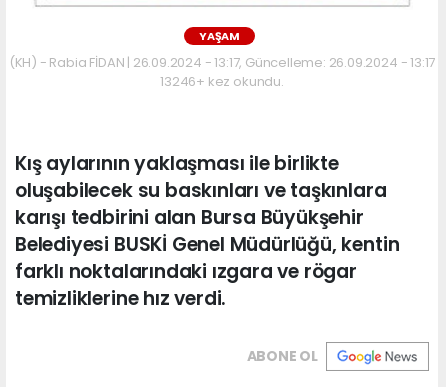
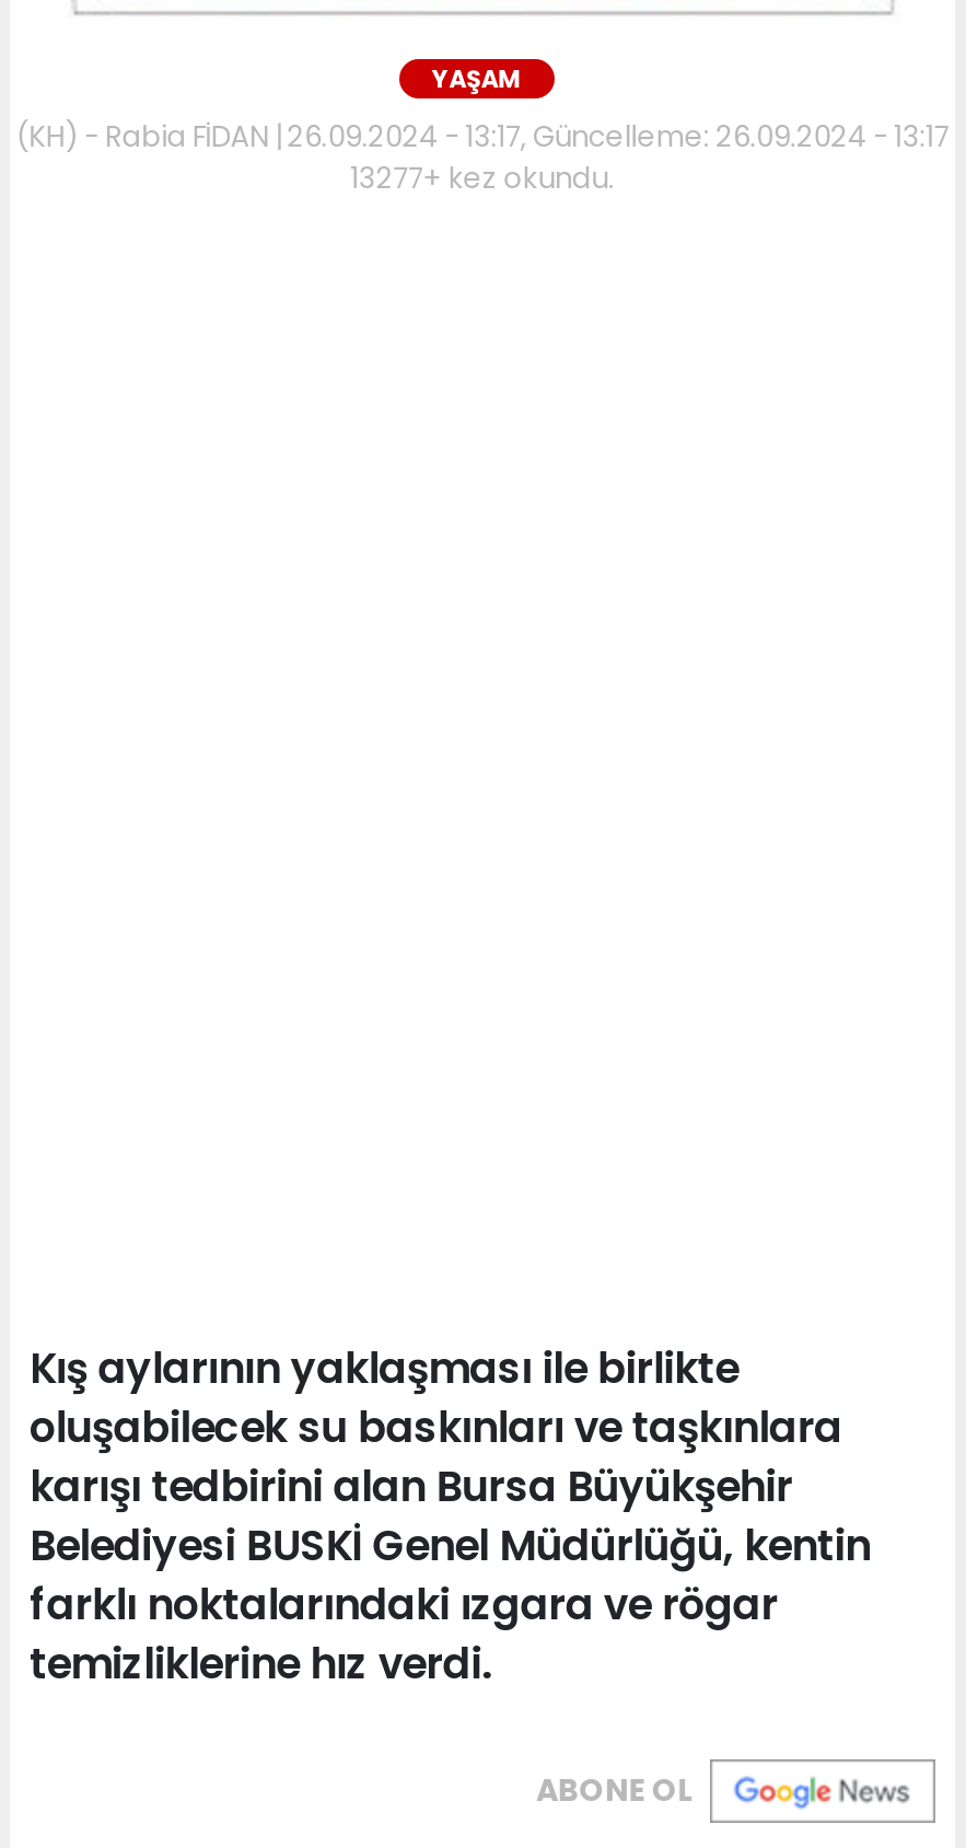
- 13246+ kez okundu.
+ 13277+ kez okundu.
